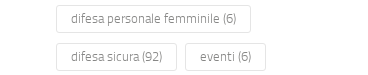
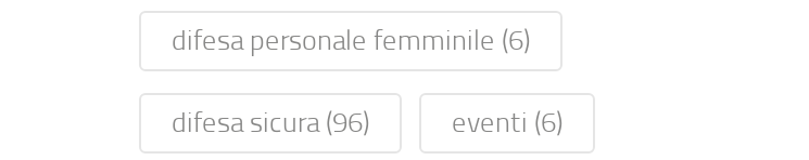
- difesa sicura(92)
+ difesa sicura(96)
